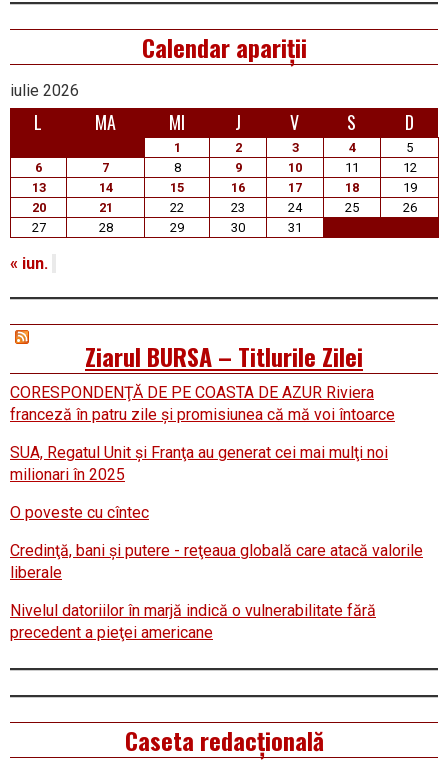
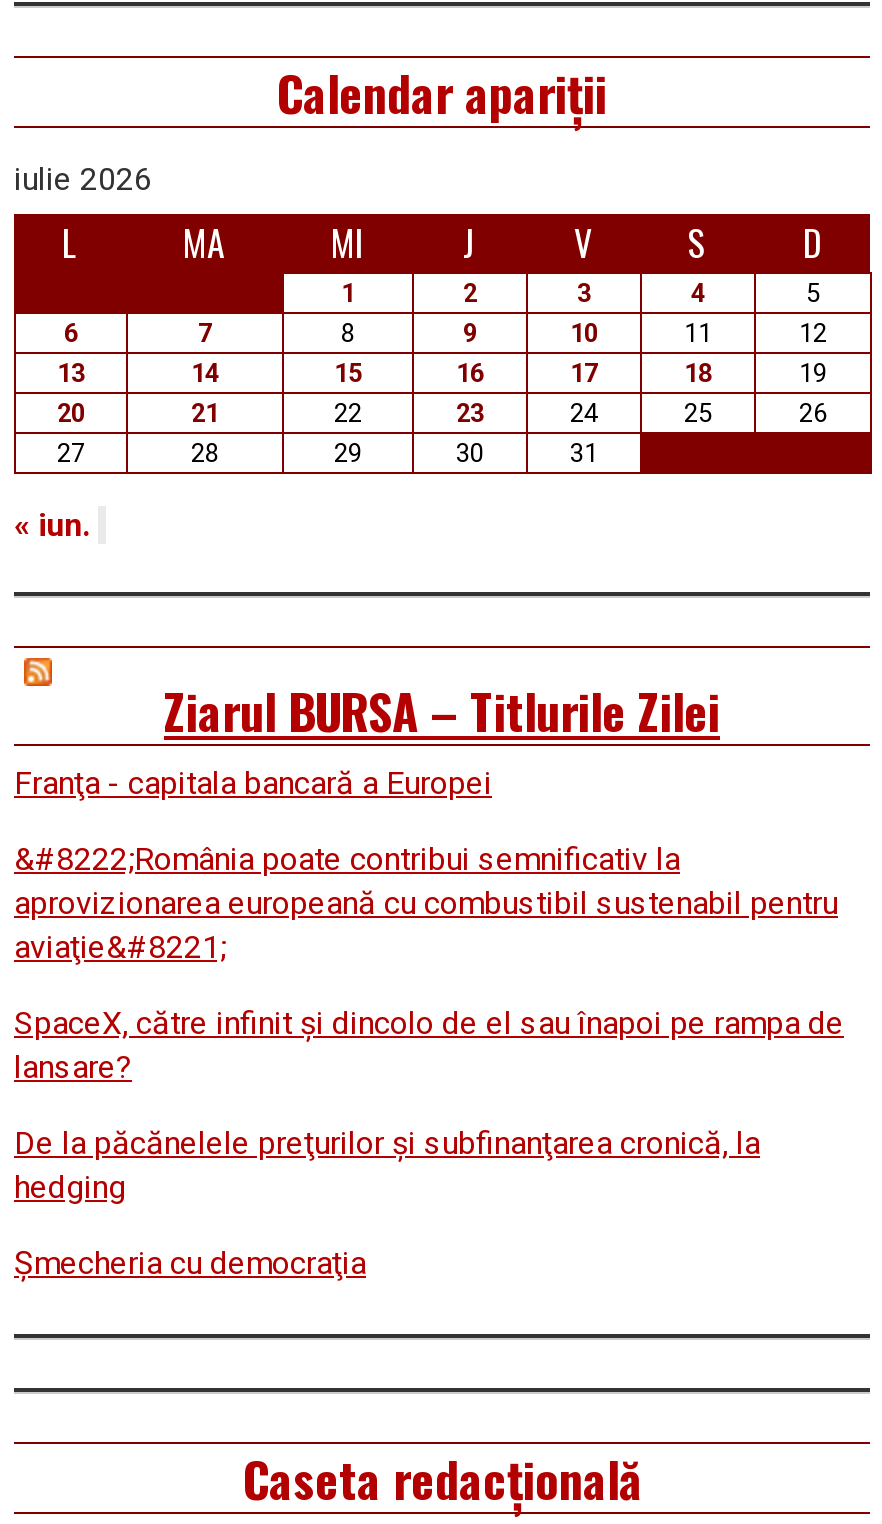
- CORESPONDENŢĂ DE PE COASTA DE AZUR Riviera
- franceză în patru zile şi promisiunea că mă voi întoarce
+ Franţa - capitala bancară a Europei

- SUA, Regatul Unit şi Franţa au generat cei mai mulţi noi
- milionari în 2025
+ &#8222;România poate contribui semnificativ la
+ aprovizionarea europeană cu combustibil sustenabil pentru
+ aviaţie&#8221;

- O poveste cu cîntec
+ SpaceX, către infinit şi dincolo de el sau înapoi pe rampa de
+ lansare?

- Credinţă, bani şi putere - reţeaua globală care atacă valorile
- liberale
+ De la păcănelele preţurilor şi subfinanţarea cronică, la
+ hedging

- Nivelul datoriilor în marjă indică o vulnerabilitate fără
- precedent a pieţei americane
+ Şmecheria cu democraţia
